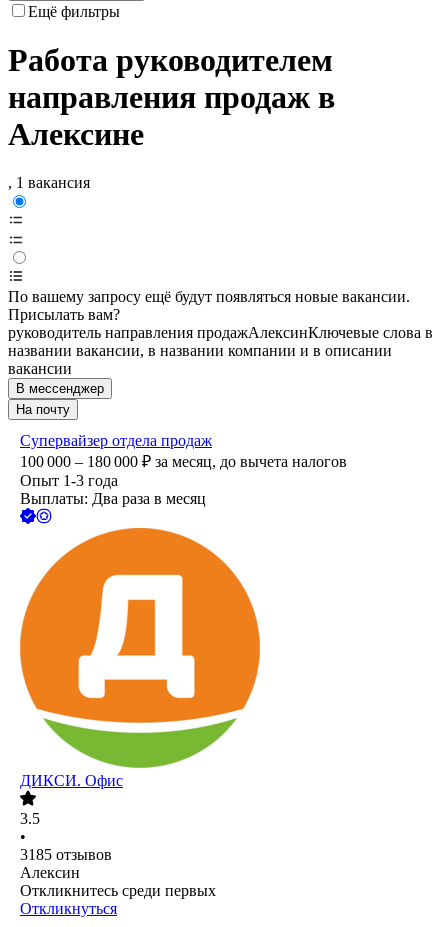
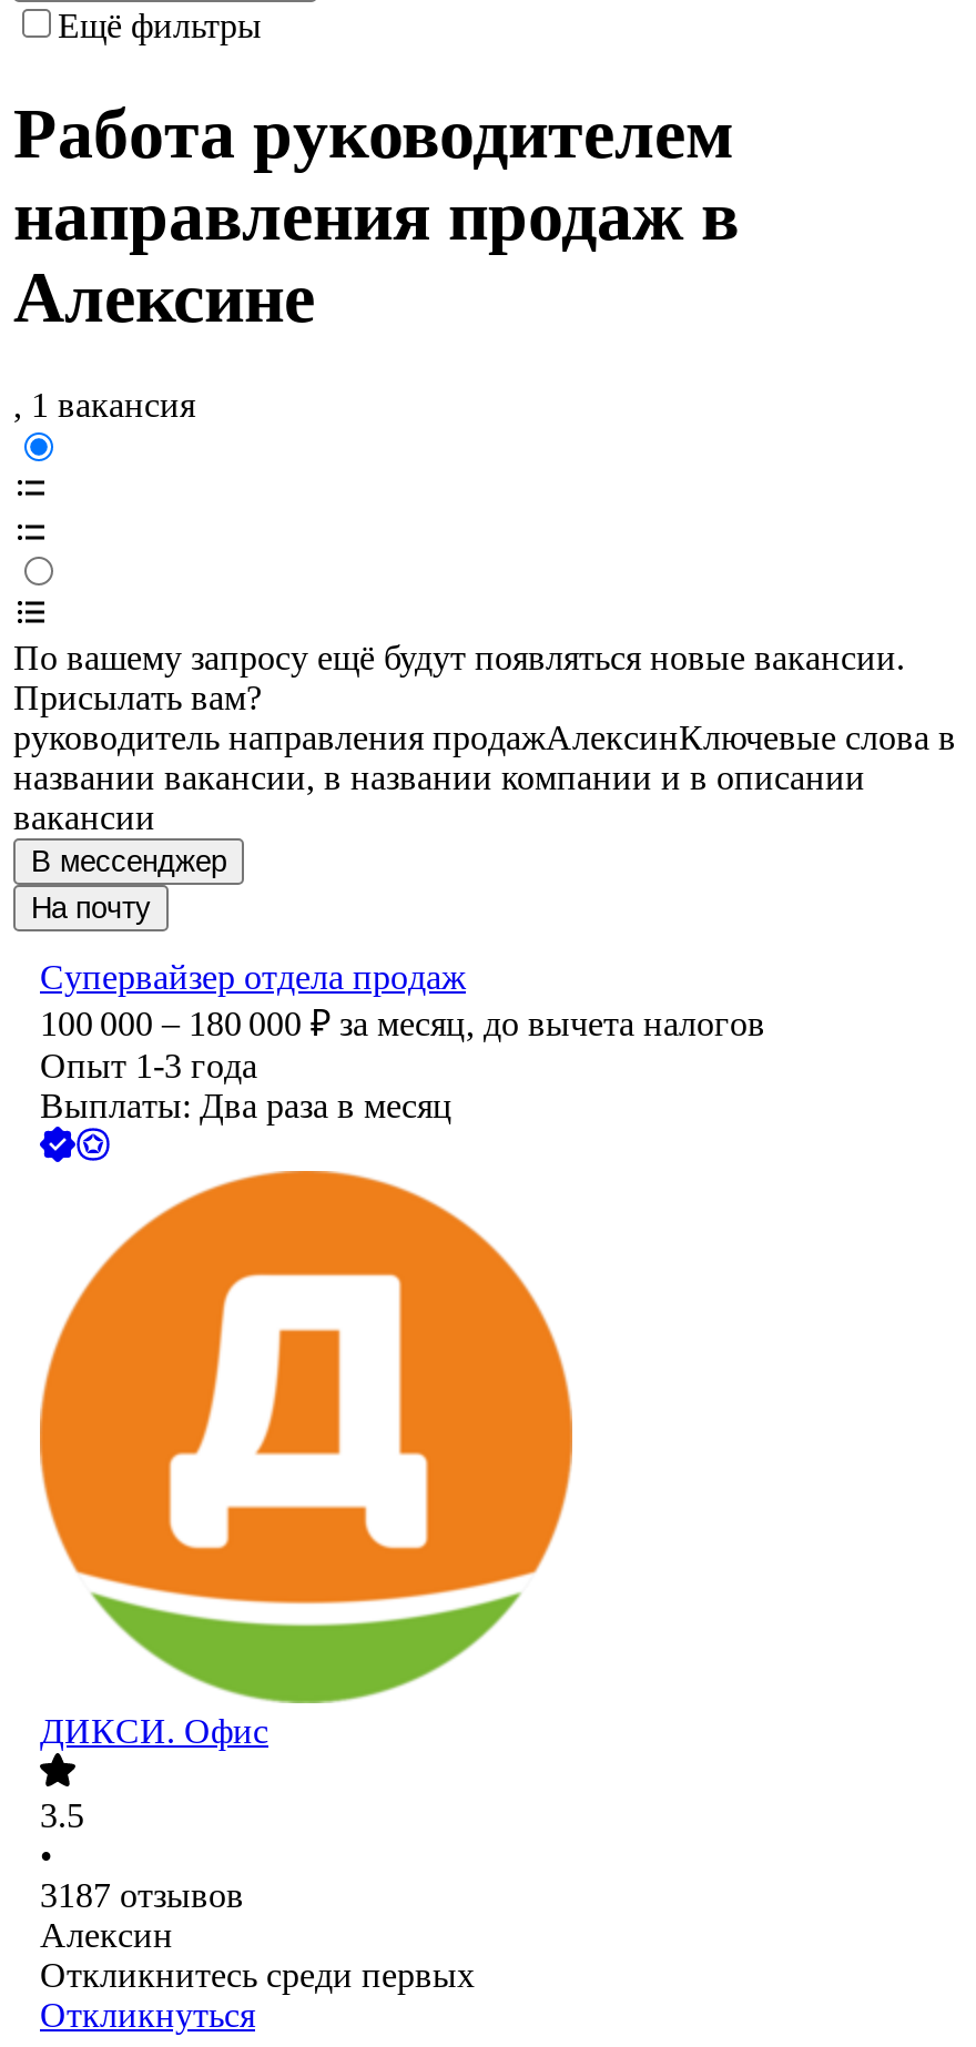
- 3185 отзывов
+ 3187 отзывов
